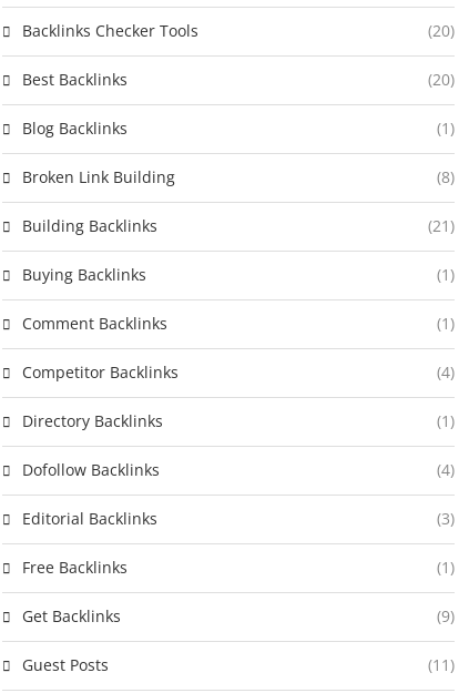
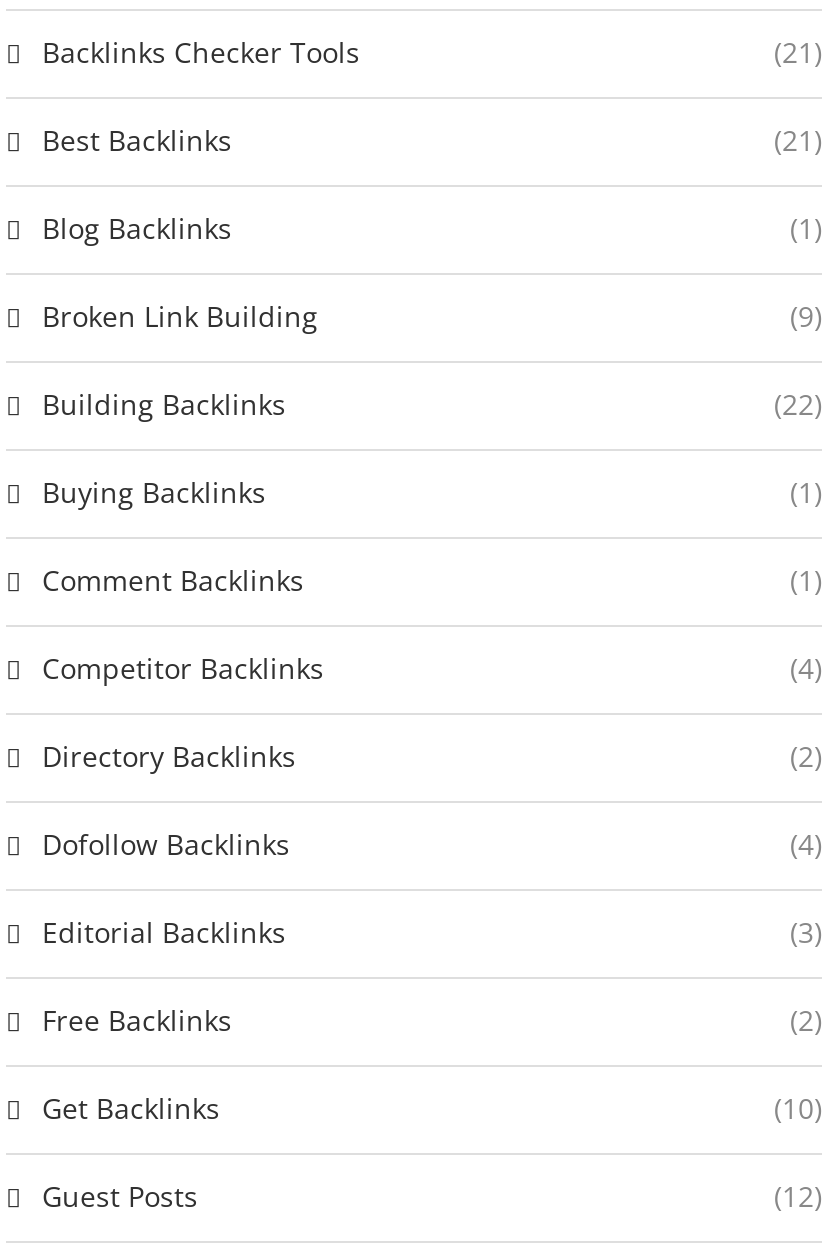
- (20)
+ (21)

- (20)
+ (21)

- (8)
+ (9)

- (21)
+ (22)

- (1)
+ (2)

- (1)
+ (2)

- (9)
+ (10)

- (11)
+ (12)
